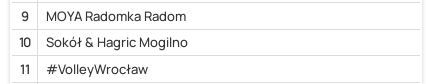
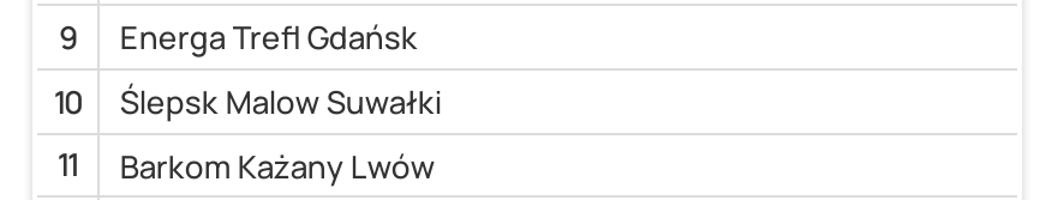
- MOYA Radomka Radom
+ Energa Trefl Gdańsk

- Sokół & Hagric Mogilno
+ Ślepsk Malow Suwałki

- #VolleyWrocław
+ Barkom Każany Lwów
